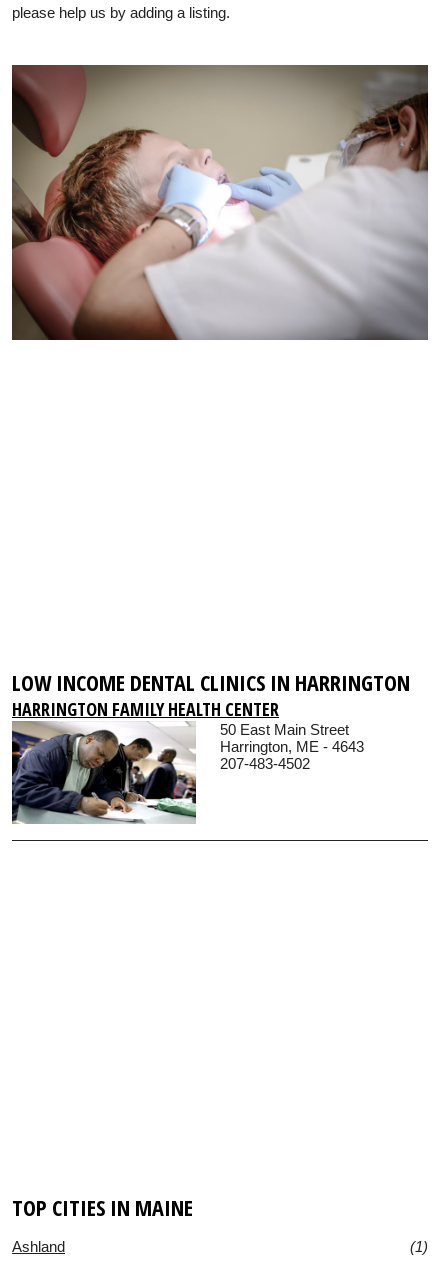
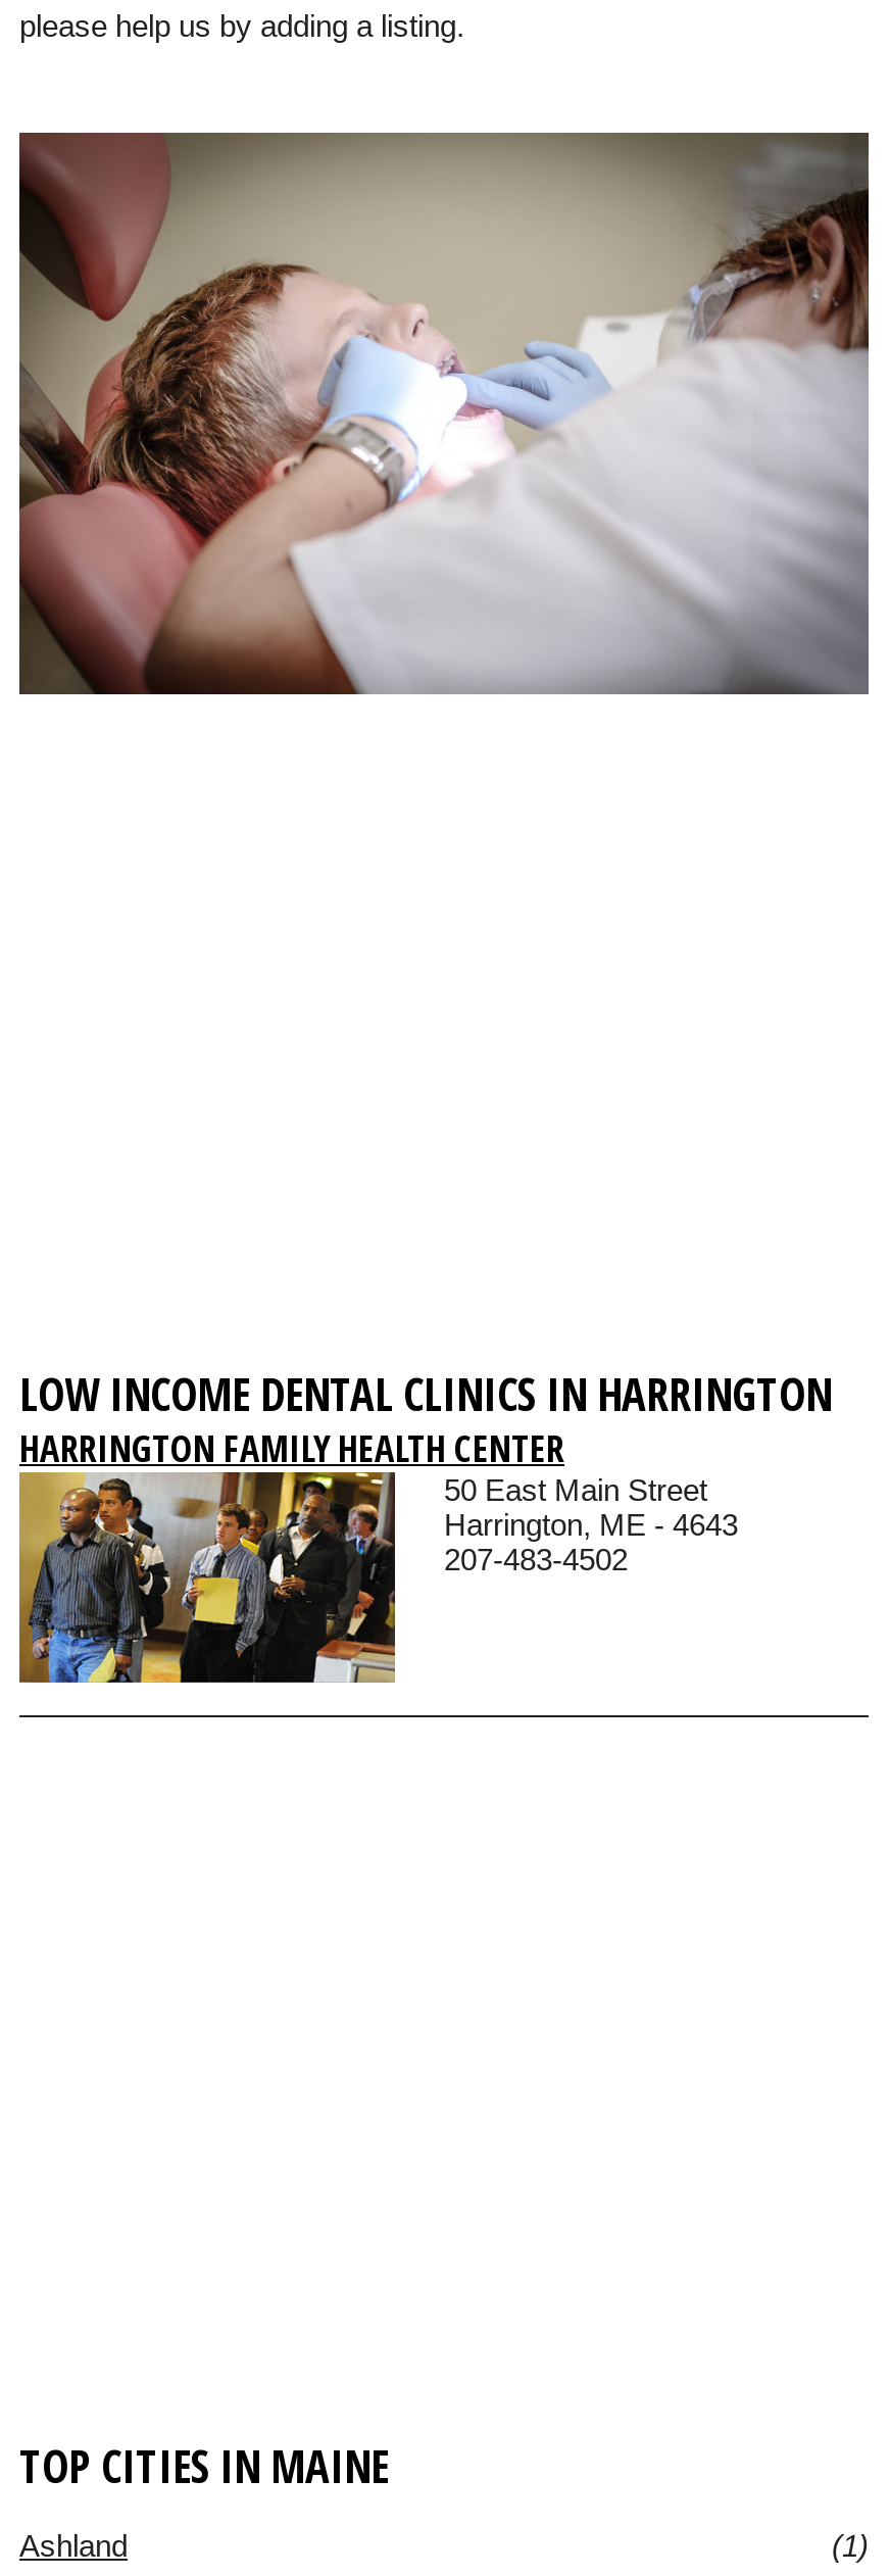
- [image]
+ [image]
